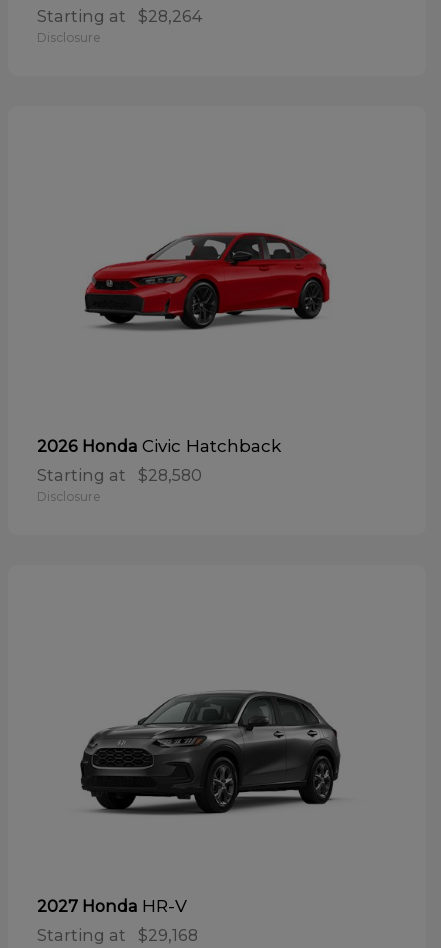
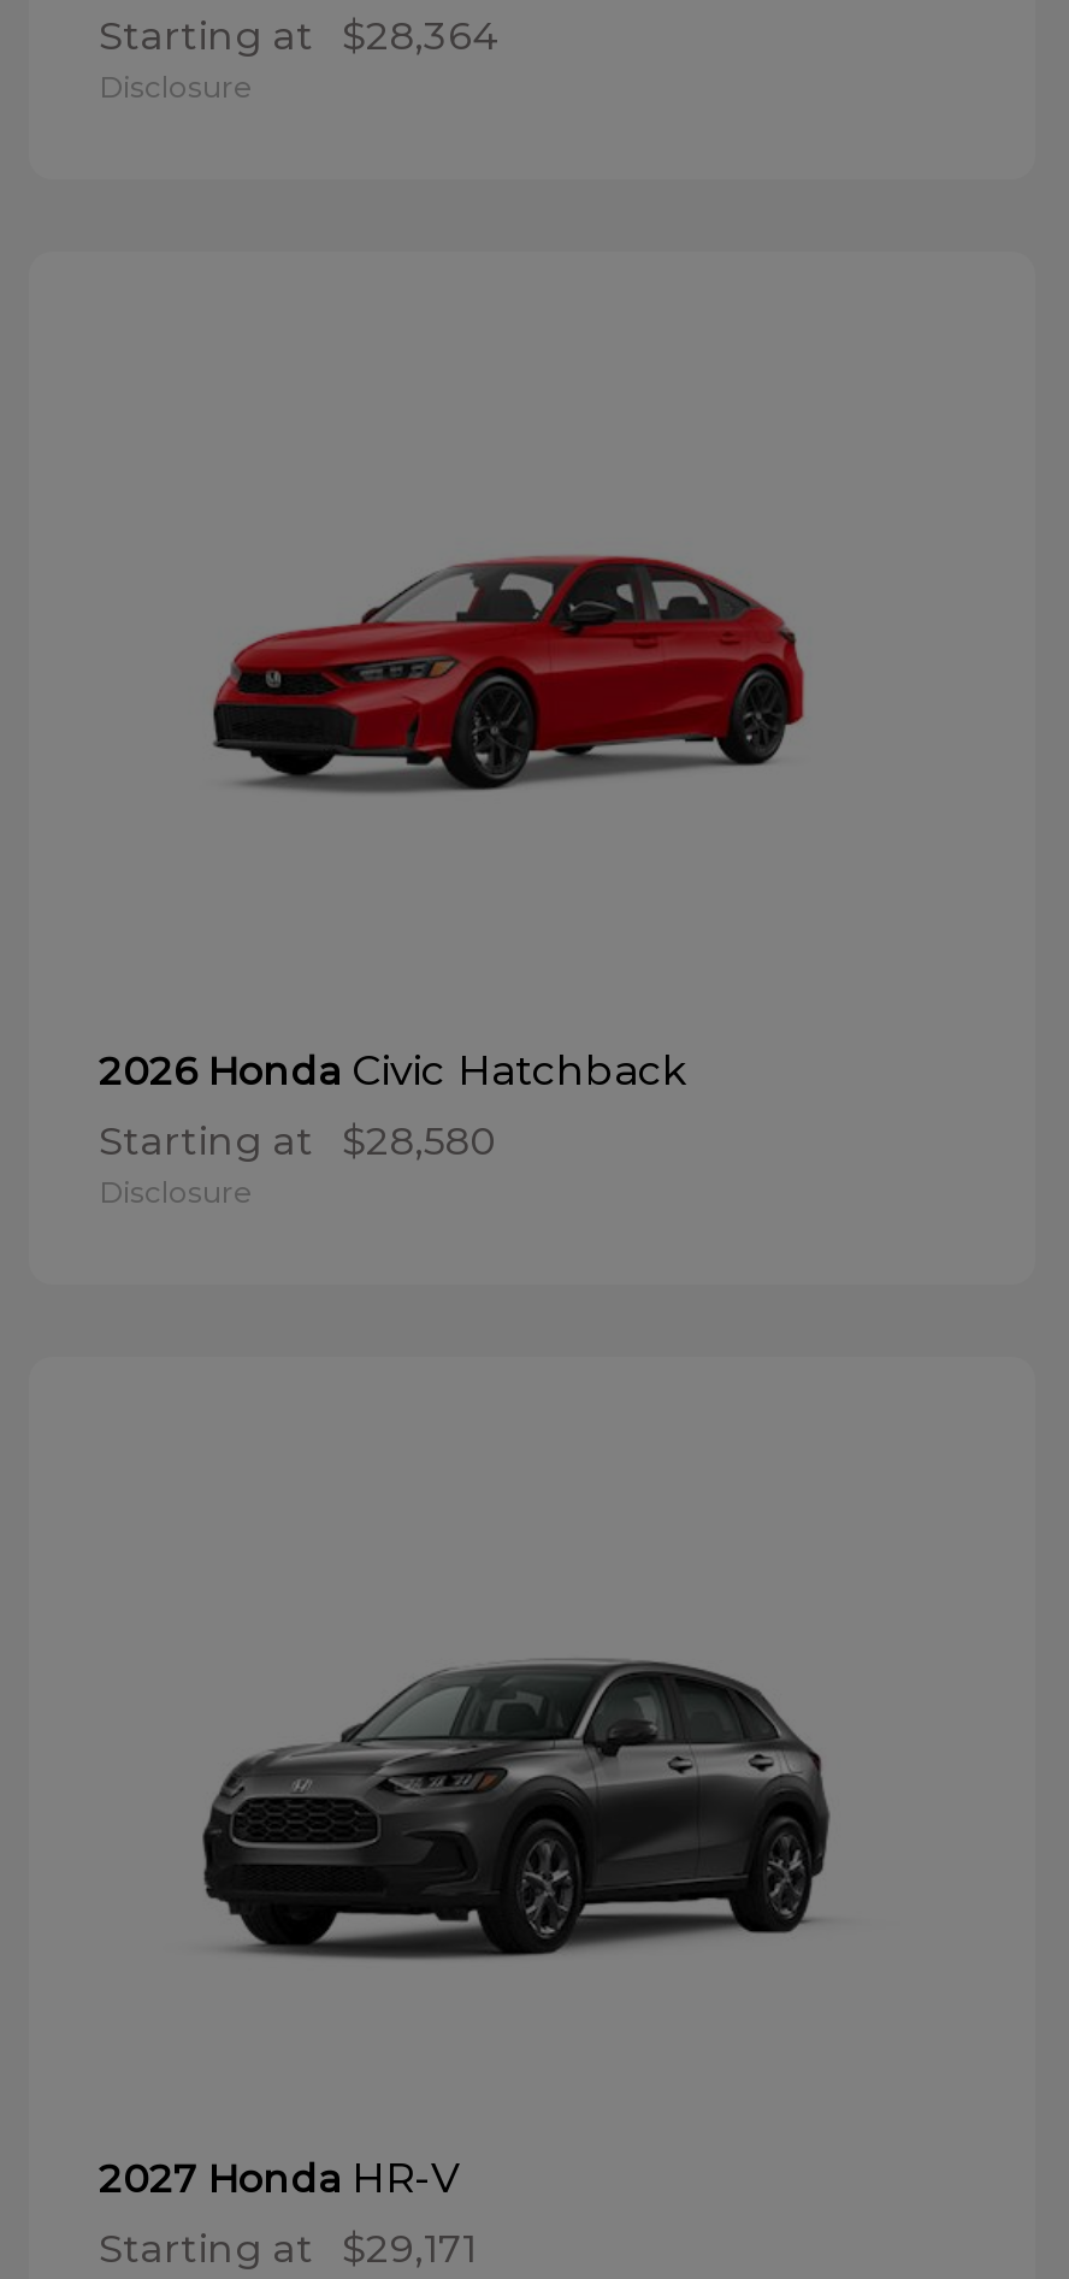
- Starting at $28,264
+ Starting at $28,364

- Starting at $29,168
+ Starting at $29,171
